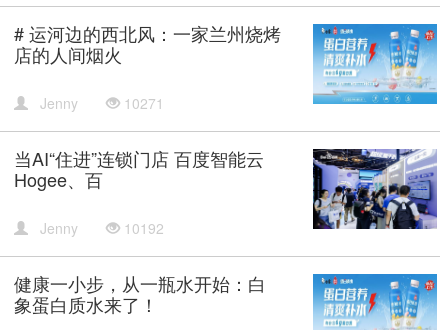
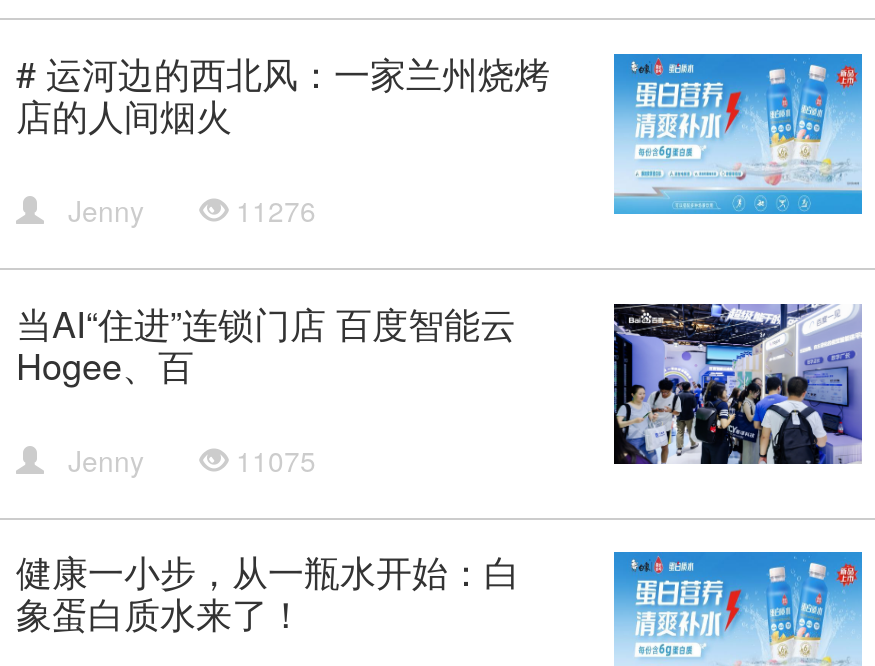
- Jenny 10271
+ Jenny 11276

- Jenny 10192
+ Jenny 11075
